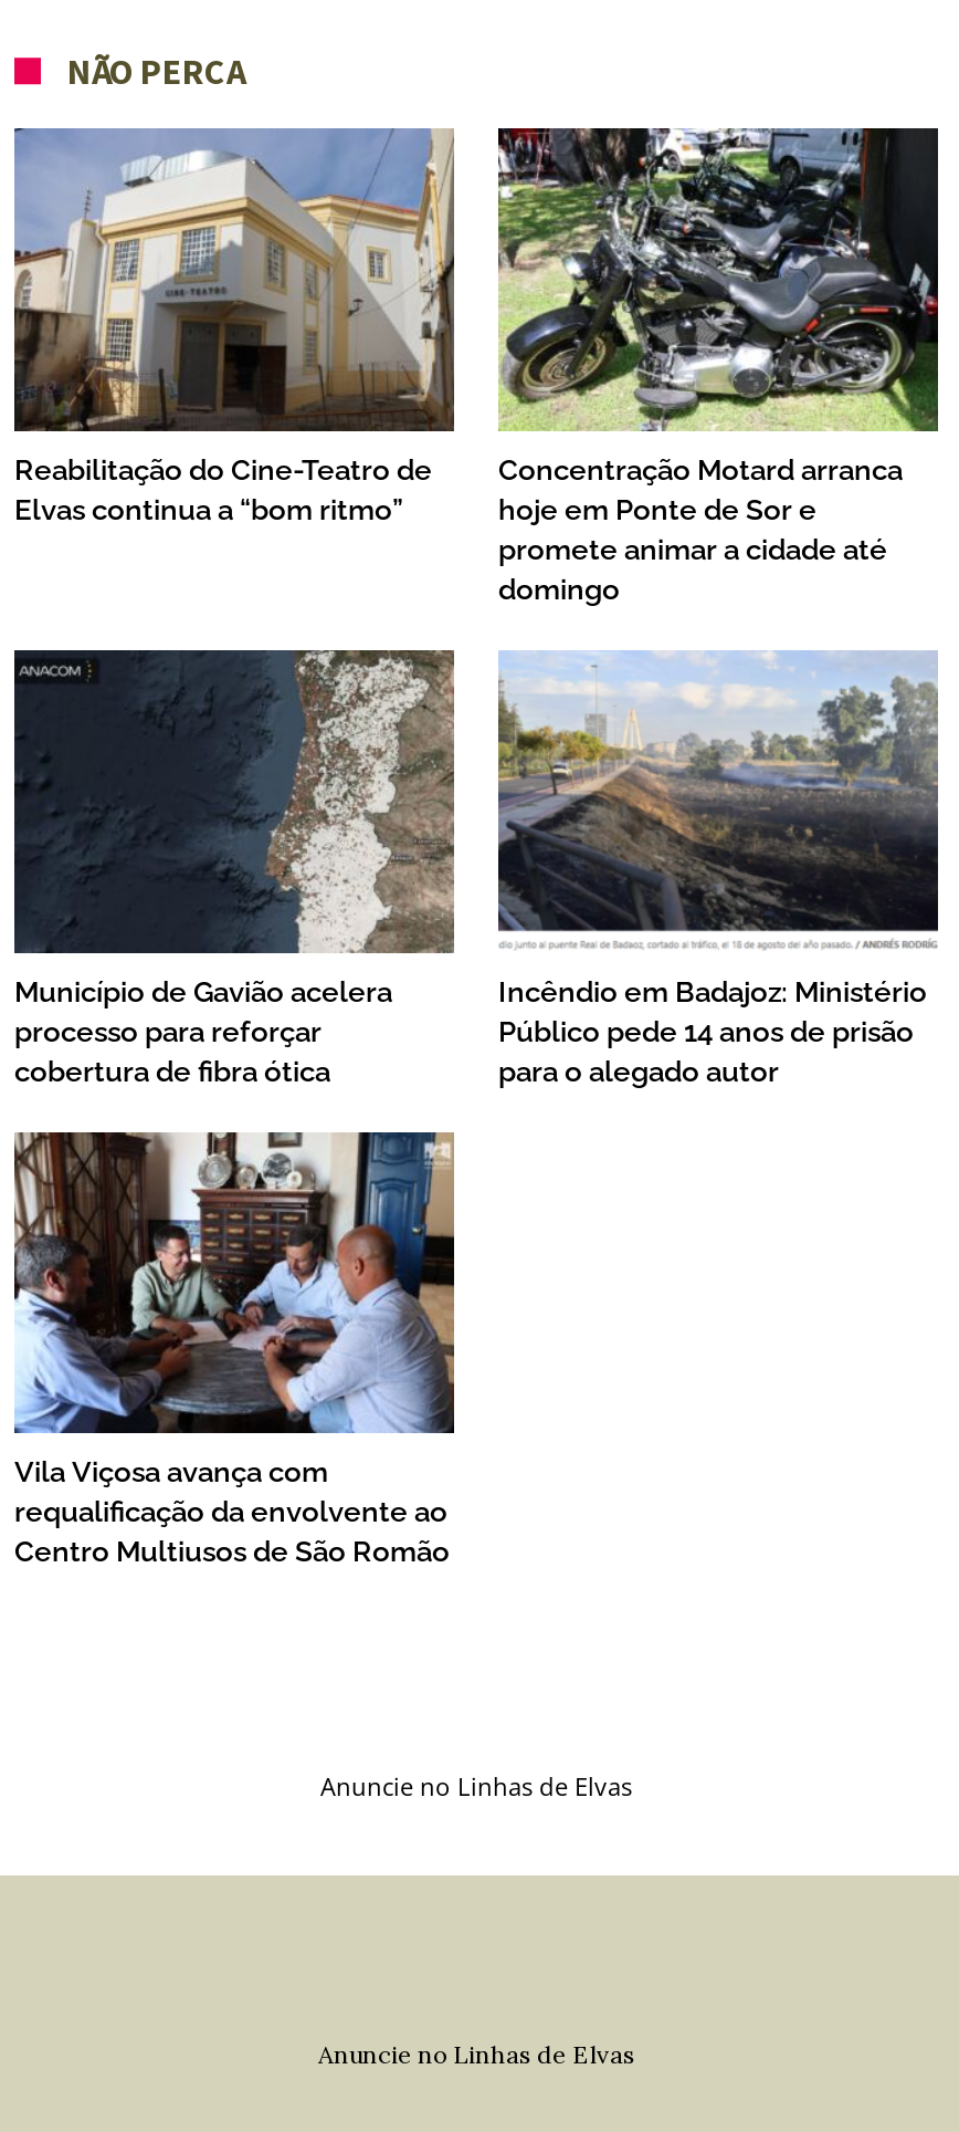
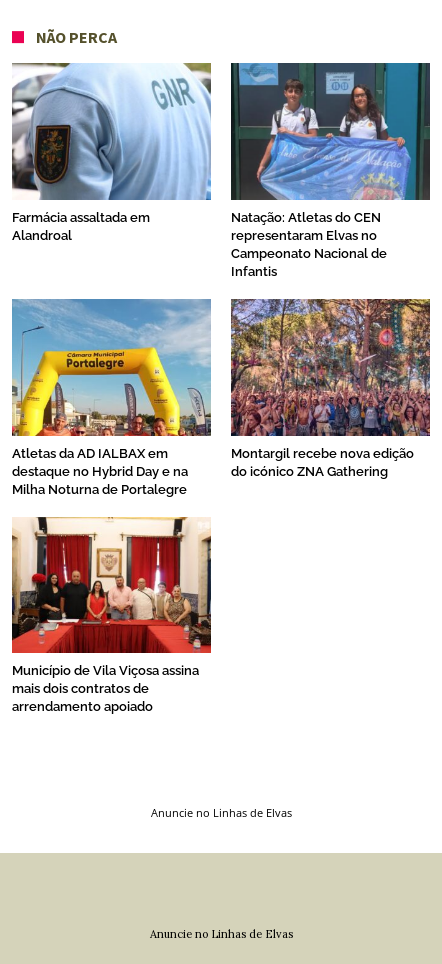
- [image]
- Reabilitação do Cine-Teatro de
- Elvas continua a “bom ritmo”
+ [image]
+ Farmácia assaltada em
+ Alandroal

- [image]
- Concentração Motard arranca
- hoje em Ponte de Sor e
- promete animar a cidade até
- domingo
+ [image]
+ Natação: Atletas do CEN
+ representaram Elvas no
+ Campeonato Nacional de
+ Infantis

- [image]
- Município de Gavião acelera
- processo para reforçar
- cobertura de fibra ótica
+ [image]
+ Atletas da AD IALBAX em
+ destaque no Hybrid Day e na
+ Milha Noturna de Portalegre

- [image]
- Incêndio em Badajoz: Ministério
- Público pede 14 anos de prisão
- para o alegado autor
+ [image]
+ Montargil recebe nova edição
+ do icónico ZNA Gathering

- [image]
- Vila Viçosa avança com
- requalificação da envolvente ao
- Centro Multiusos de São Romão
+ [image]
+ Município de Vila Viçosa assina
+ mais dois contratos de
+ arrendamento apoiado
